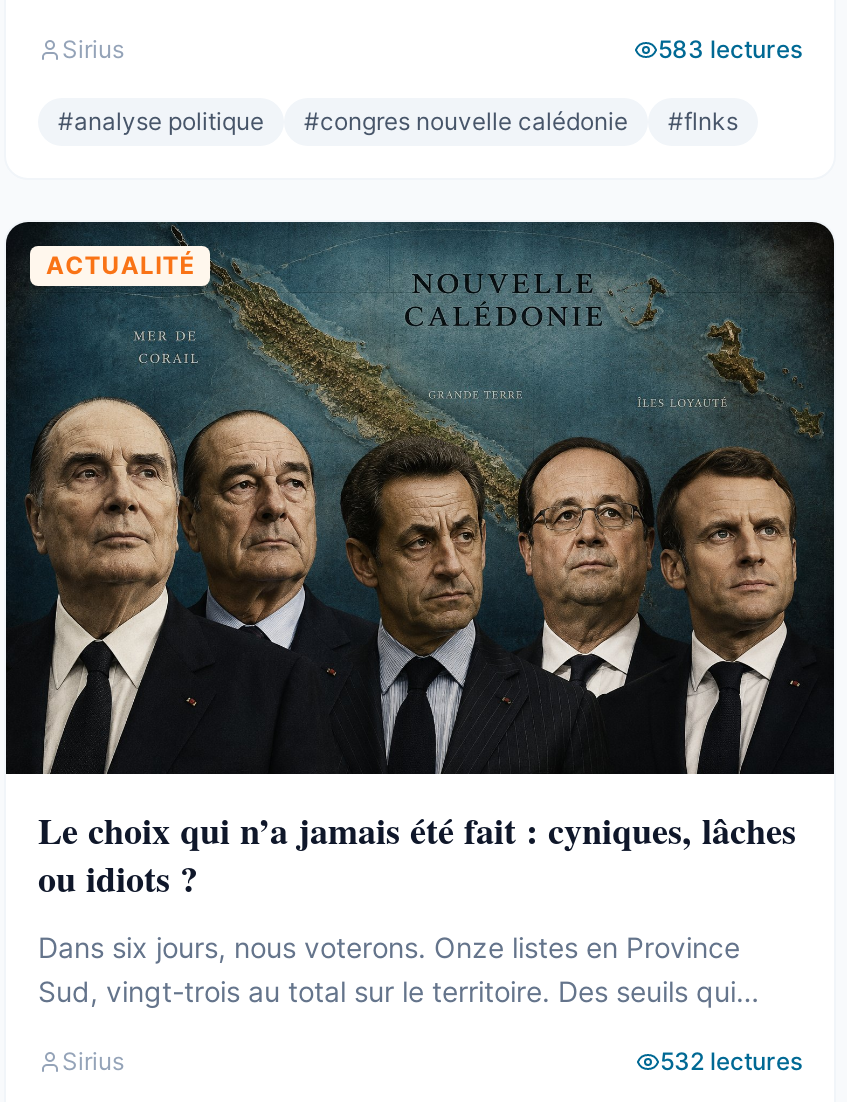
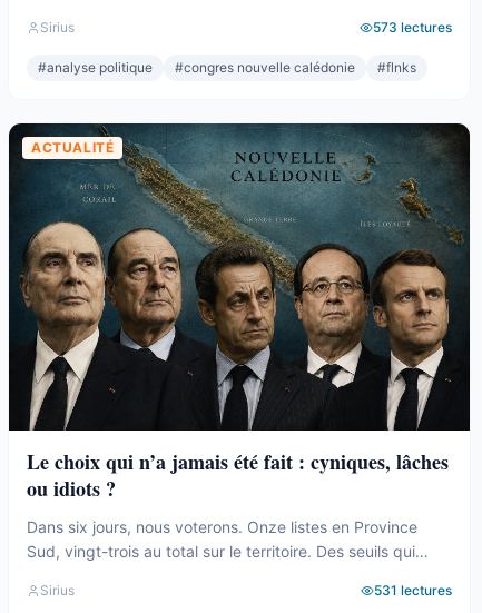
- 583 lectures
+ 573 lectures

- 532 lectures
+ 531 lectures
